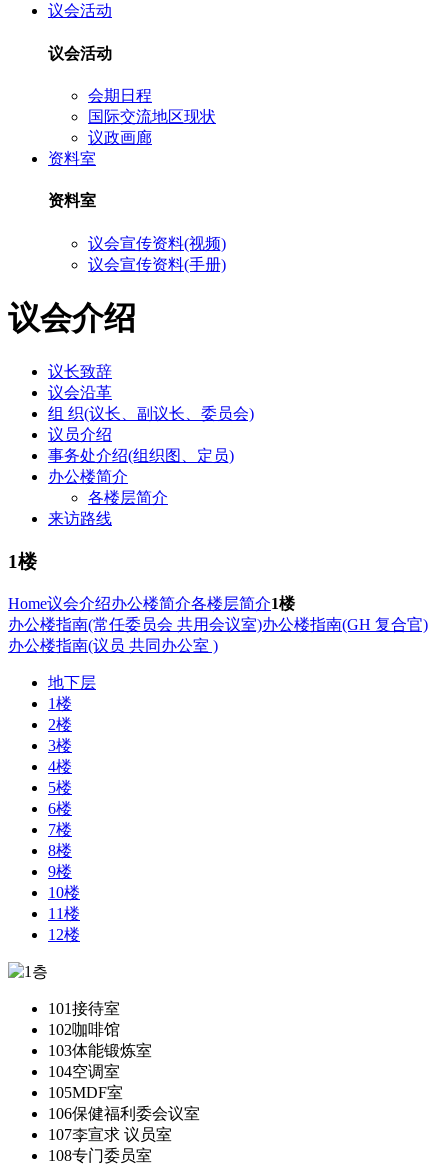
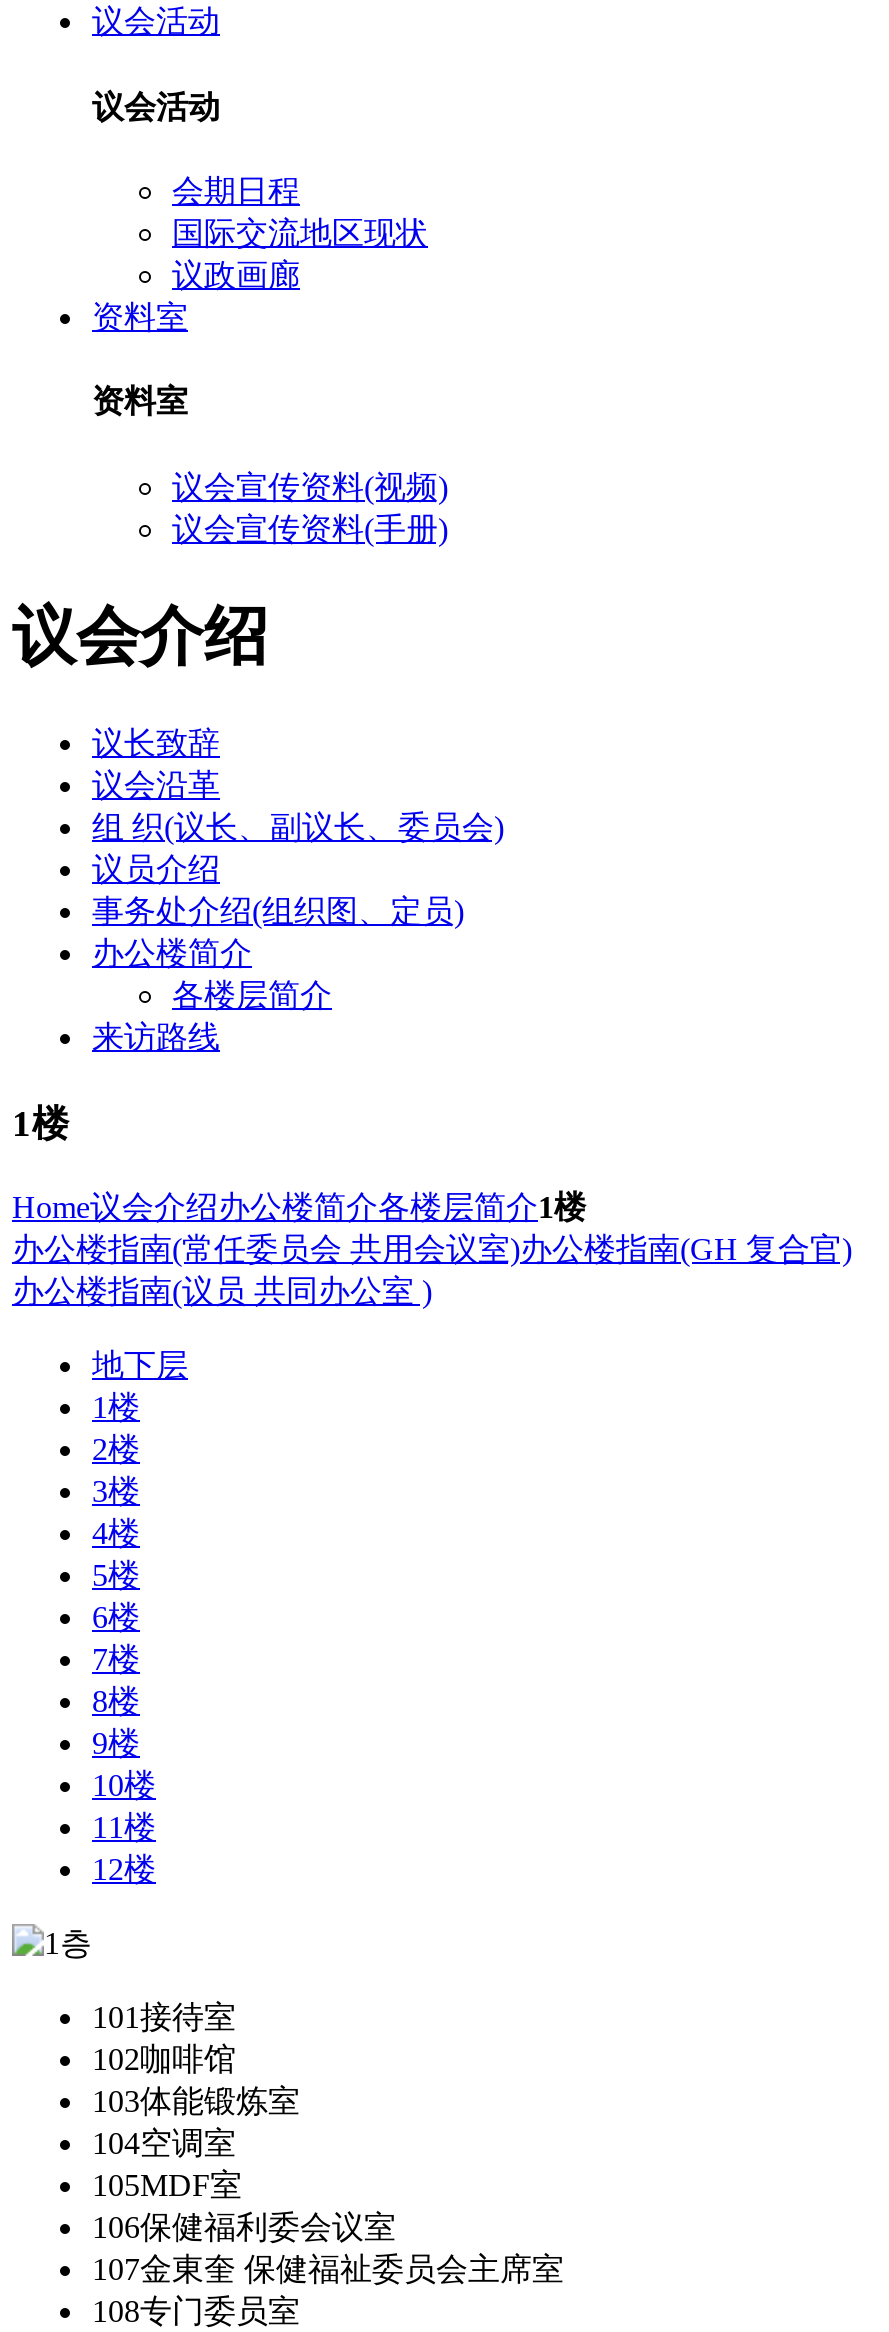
- 107李宣求 议员室
+ 107金東奎 保健福祉委员会主席室
